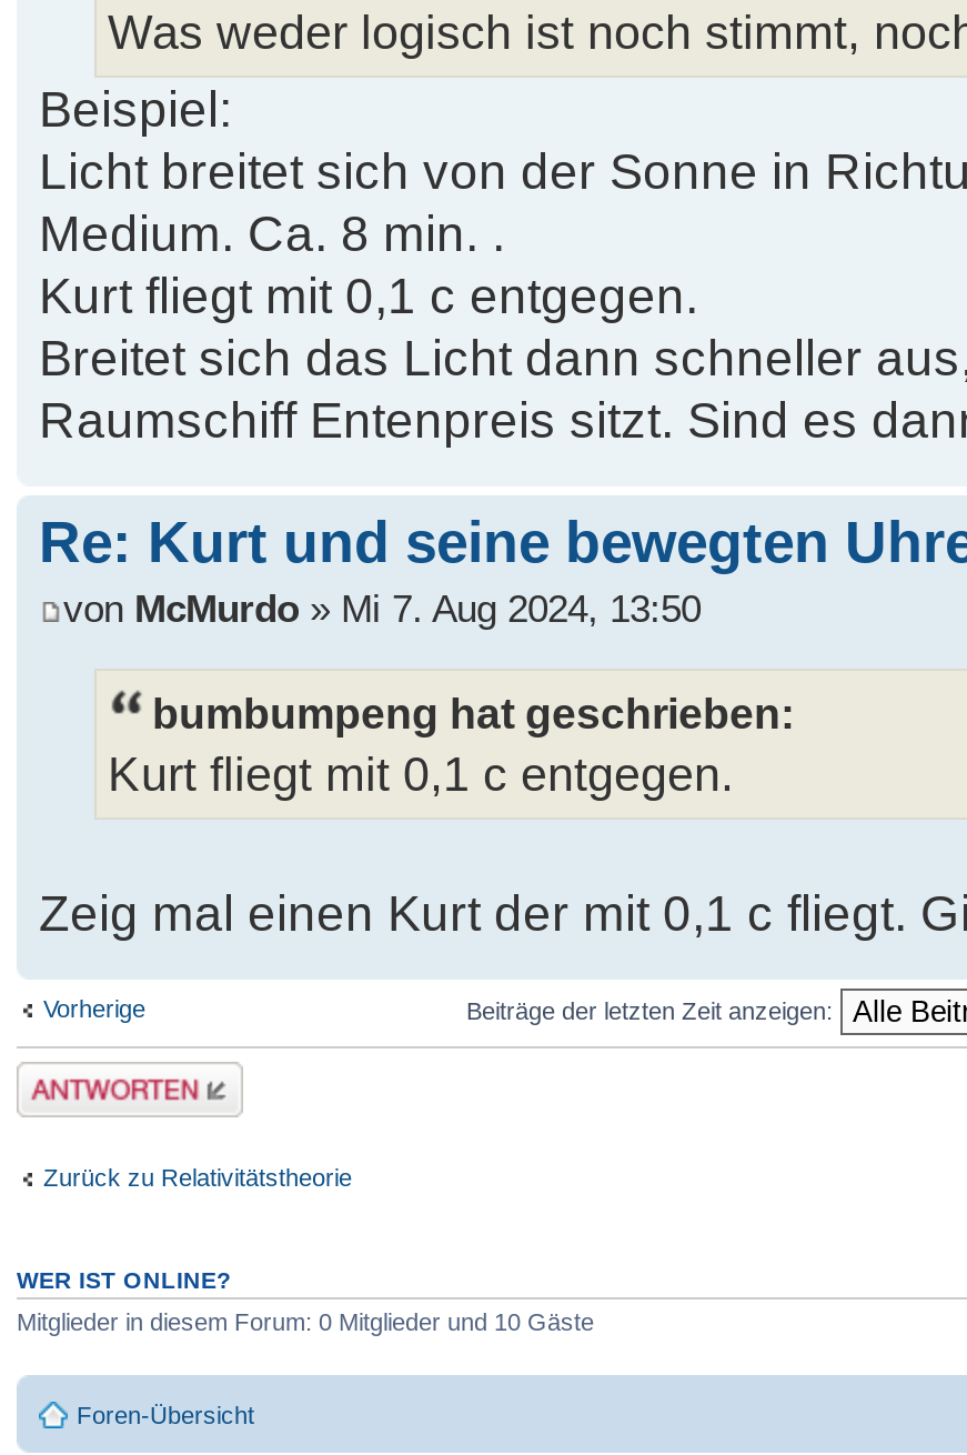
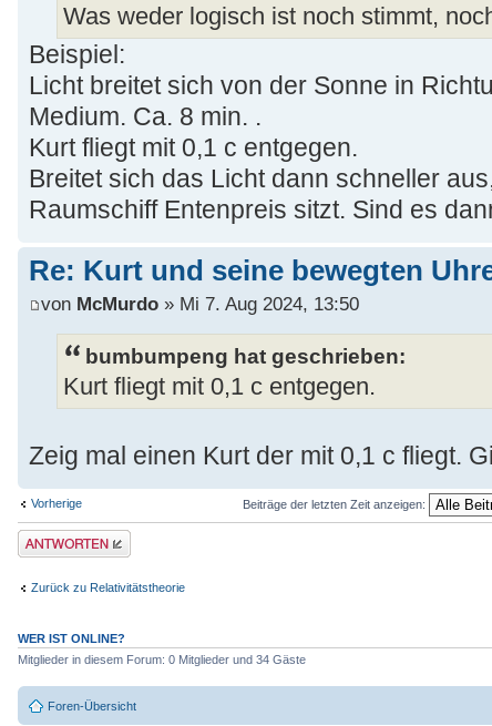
- Mitglieder in diesem Forum: 0 Mitglieder und 10 Gäste
+ Mitglieder in diesem Forum: 0 Mitglieder und 34 Gäste
